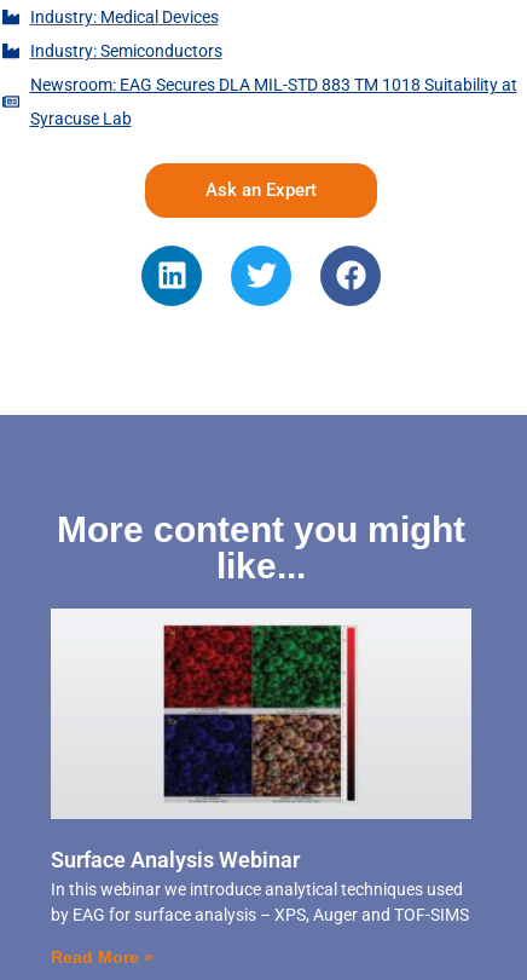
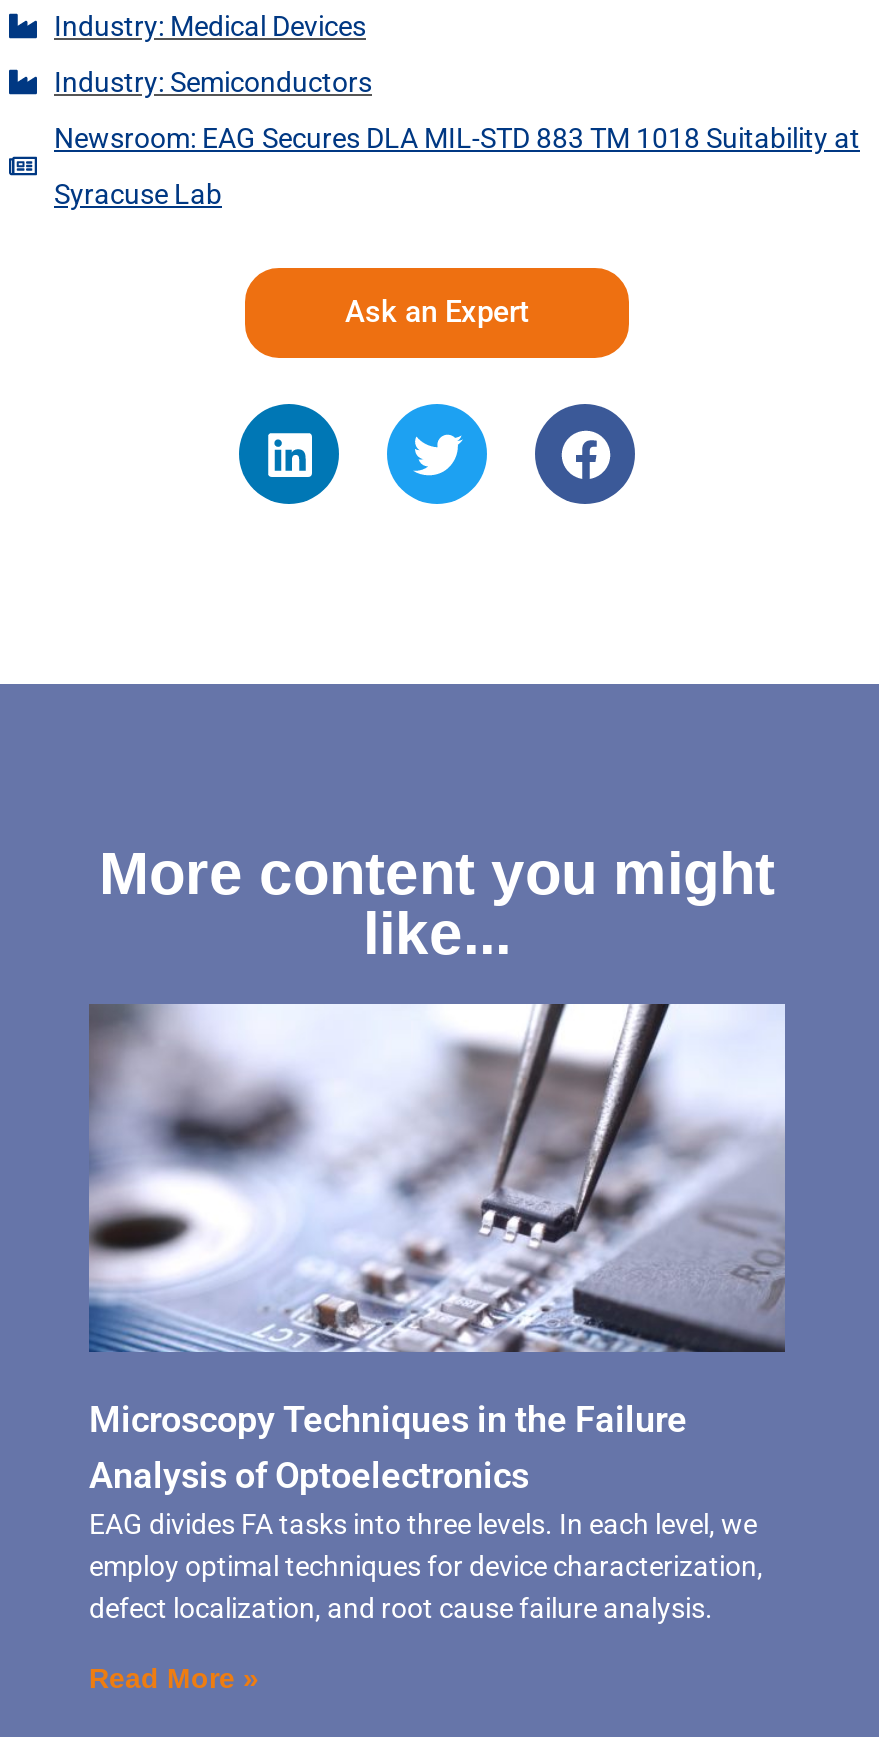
- [image]
- Surface Analysis Webinar
- In this webinar we introduce analytical techniques used
- by EAG for surface analysis – XPS, Auger and TOF-SIMS
+ [image]
+ Microscopy Techniques in the Failure
+ Analysis of Optoelectronics
+ EAG divides FA tasks into three levels. In each level, we
+ employ optimal techniques for device characterization,
+ defect localization, and root cause failure analysis.
